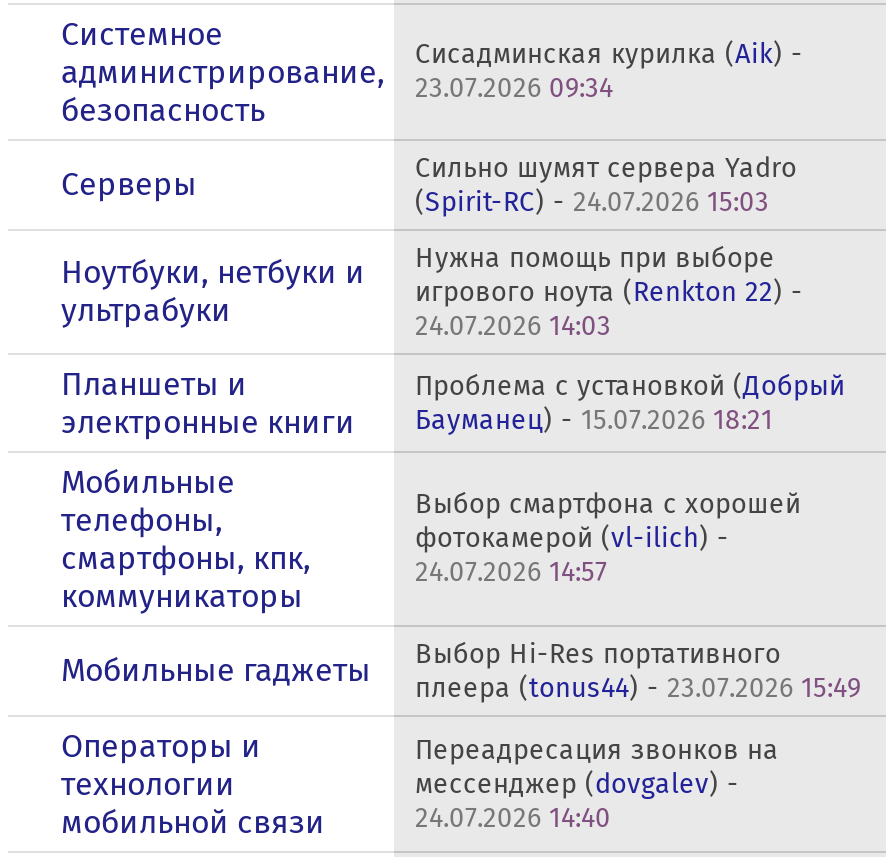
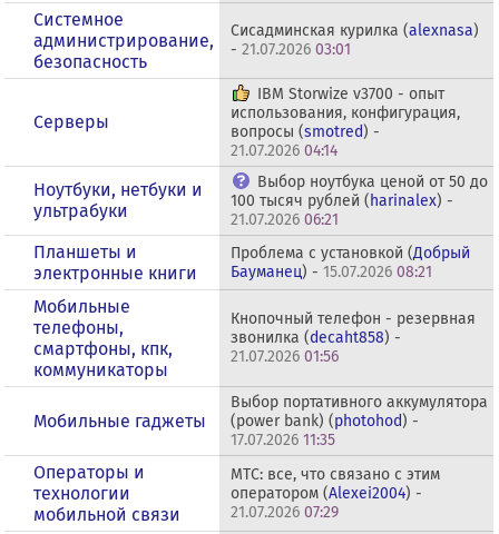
- Сисадминская курилка (Aik) -
- 23.07.2026 09:34
+ Сисадминская курилка (alexnasa)
+ - 21.07.2026 03:01

- Сильно шумят сервера Yadro
- (Spirit-RC) - 24.07.2026 15:03
+ IBM Storwize v3700 - опыт
+ использования, конфигурация,
+ вопросы (smotred) -
+ 21.07.2026 04:14

- Нужна помощь при выборе
- игрового ноута (Renkton 22) -
- 24.07.2026 14:03
+ Выбор ноутбука ценой от 50 до
+ 100 тысяч рублей (harinalex) -
+ 21.07.2026 06:21

- электронные книги Бауманец) - 15.07.2026 18:21
+ электронные книги Бауманец) - 15.07.2026 08:21

- Выбор смартфона с хорошей
- фотокамерой (vl-ilich) -
- 24.07.2026 14:57
+ Кнопочный телефон - резервная
+ звонилка (decaht858) -
+ 21.07.2026 01:56

- Выбор Hi-Res портативного
- плеера (tonus44) - 23.07.2026 15:49
+ Выбор портативного аккумулятора
+ (power bank) (photohod) -
+ 17.07.2026 11:35

- Переадресация звонков на
- мессенджер (dovgalev) -
- 24.07.2026 14:40
+ МТС: все, что связано с этим
+ оператором (Alexei2004) -
+ 21.07.2026 07:29
